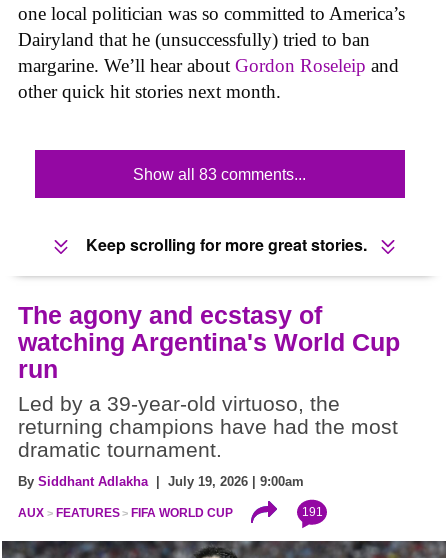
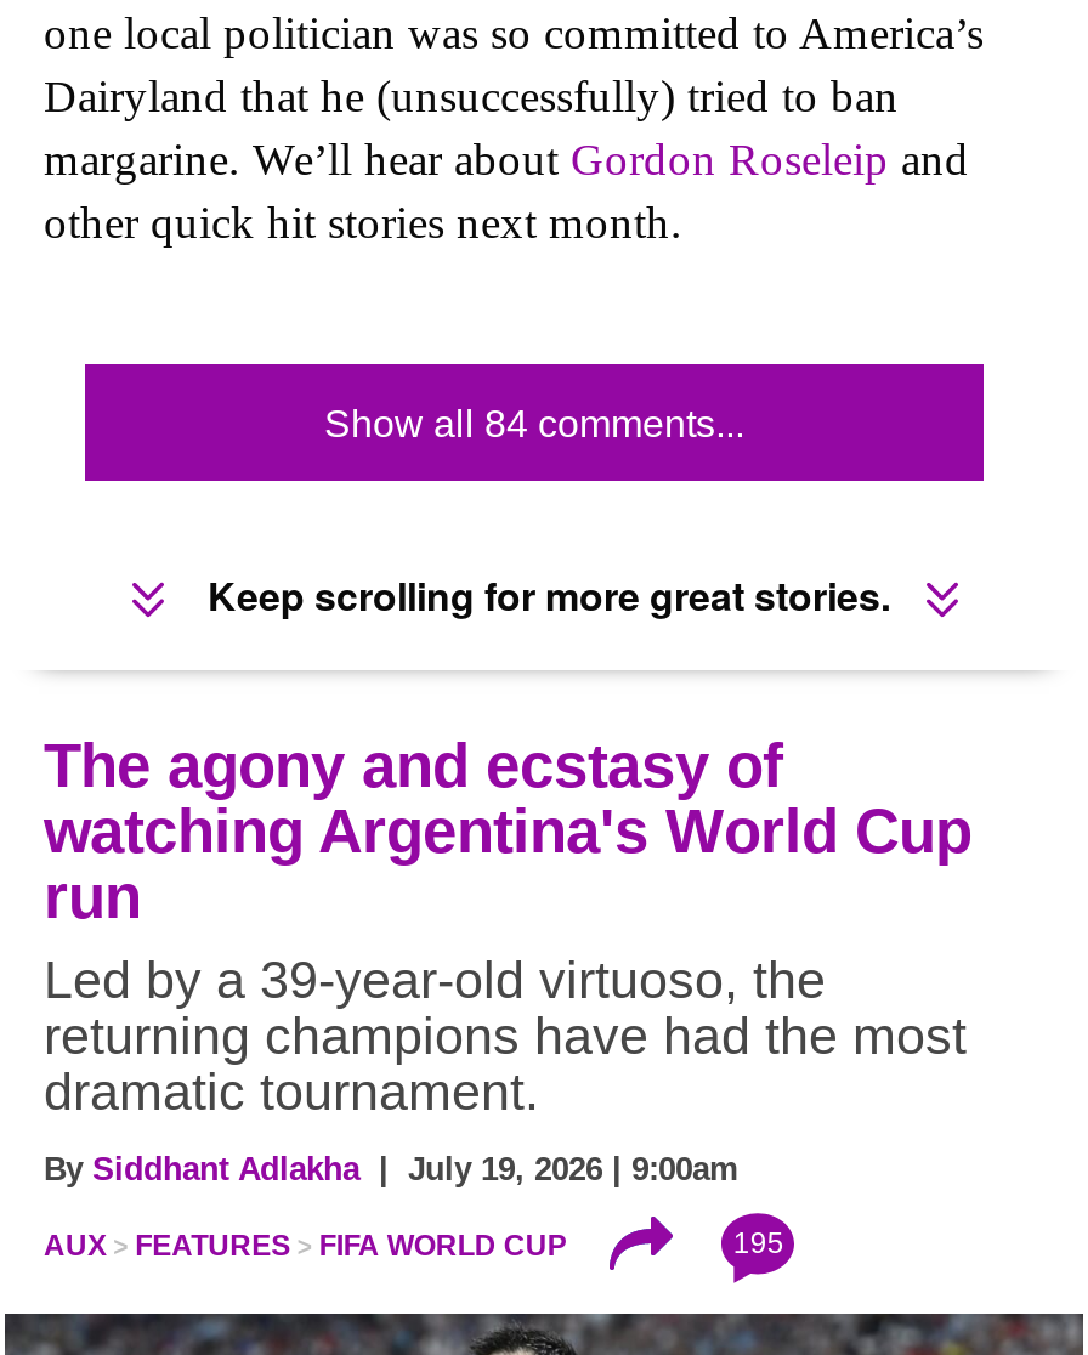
- Show all 83 comments...
+ Show all 84 comments...

- 191
+ 195
